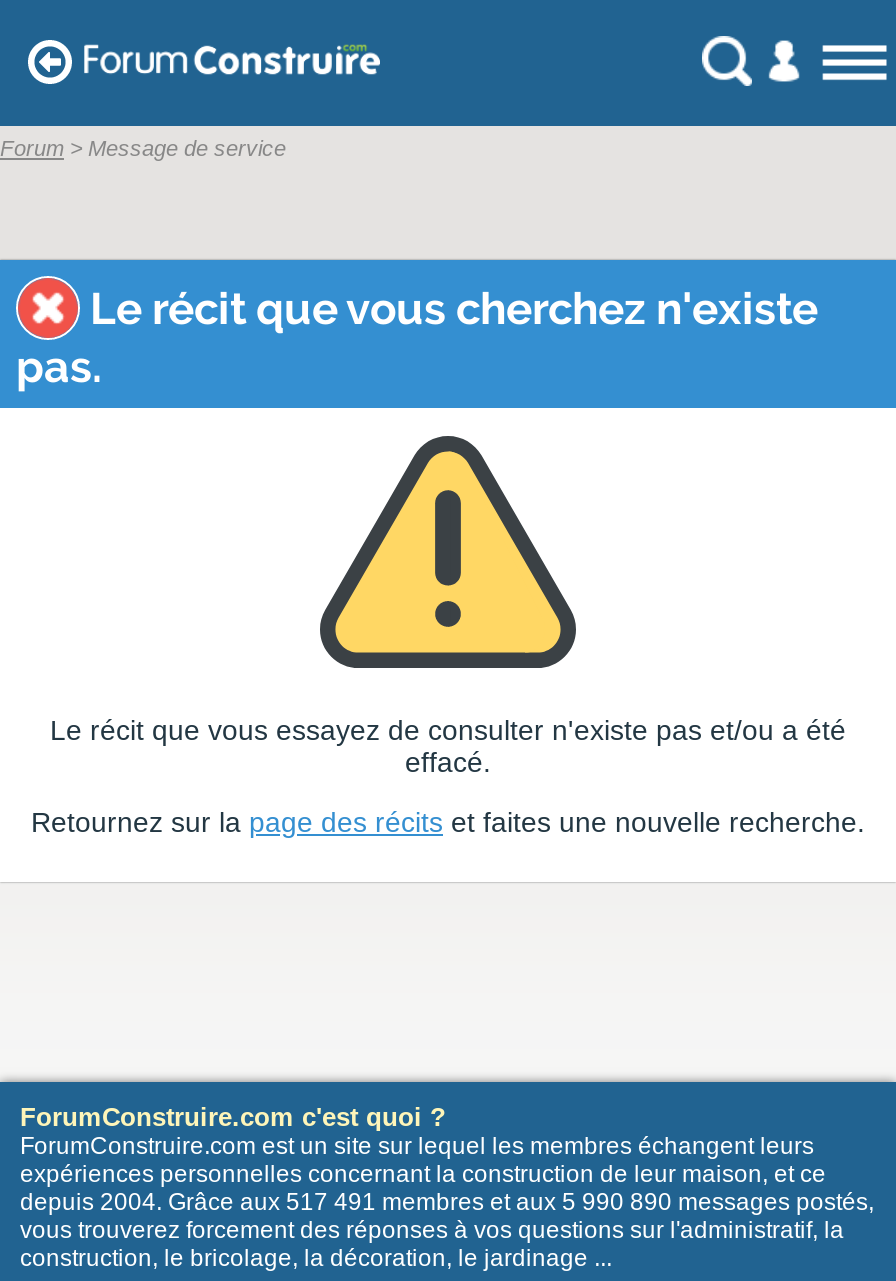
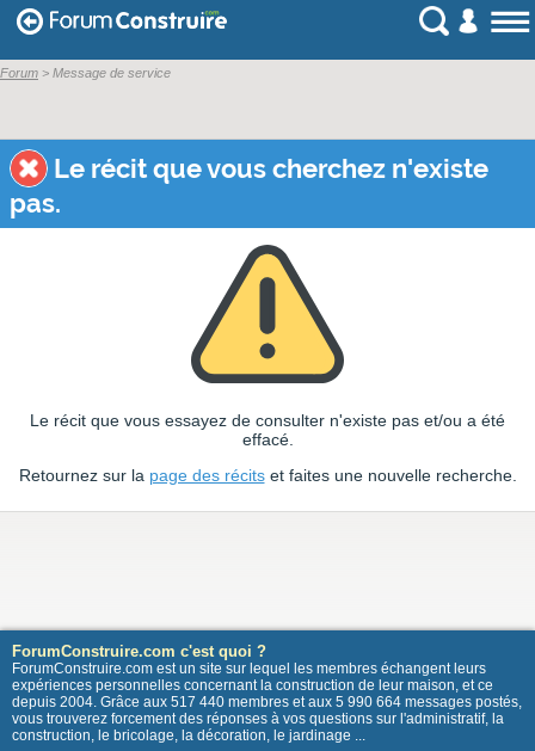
- depuis 2004. Grâce aux 517 491 membres et aux 5 990 890 messages postés,
+ depuis 2004. Grâce aux 517 440 membres et aux 5 990 664 messages postés,
